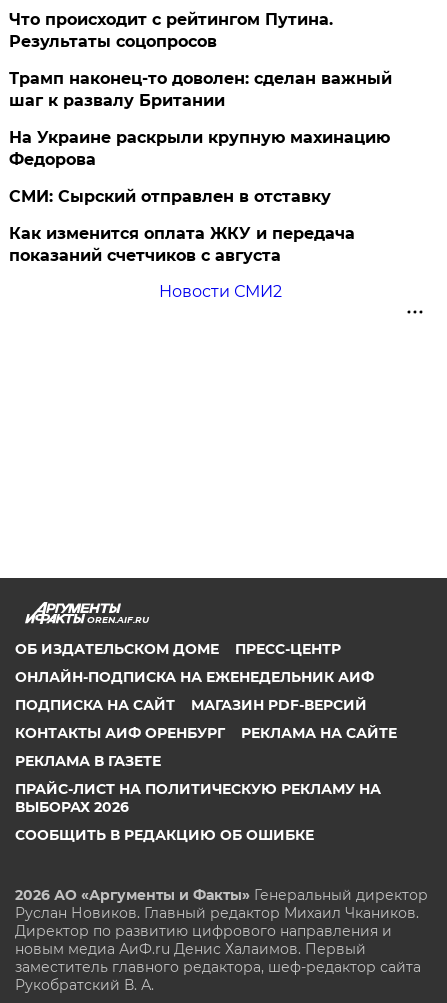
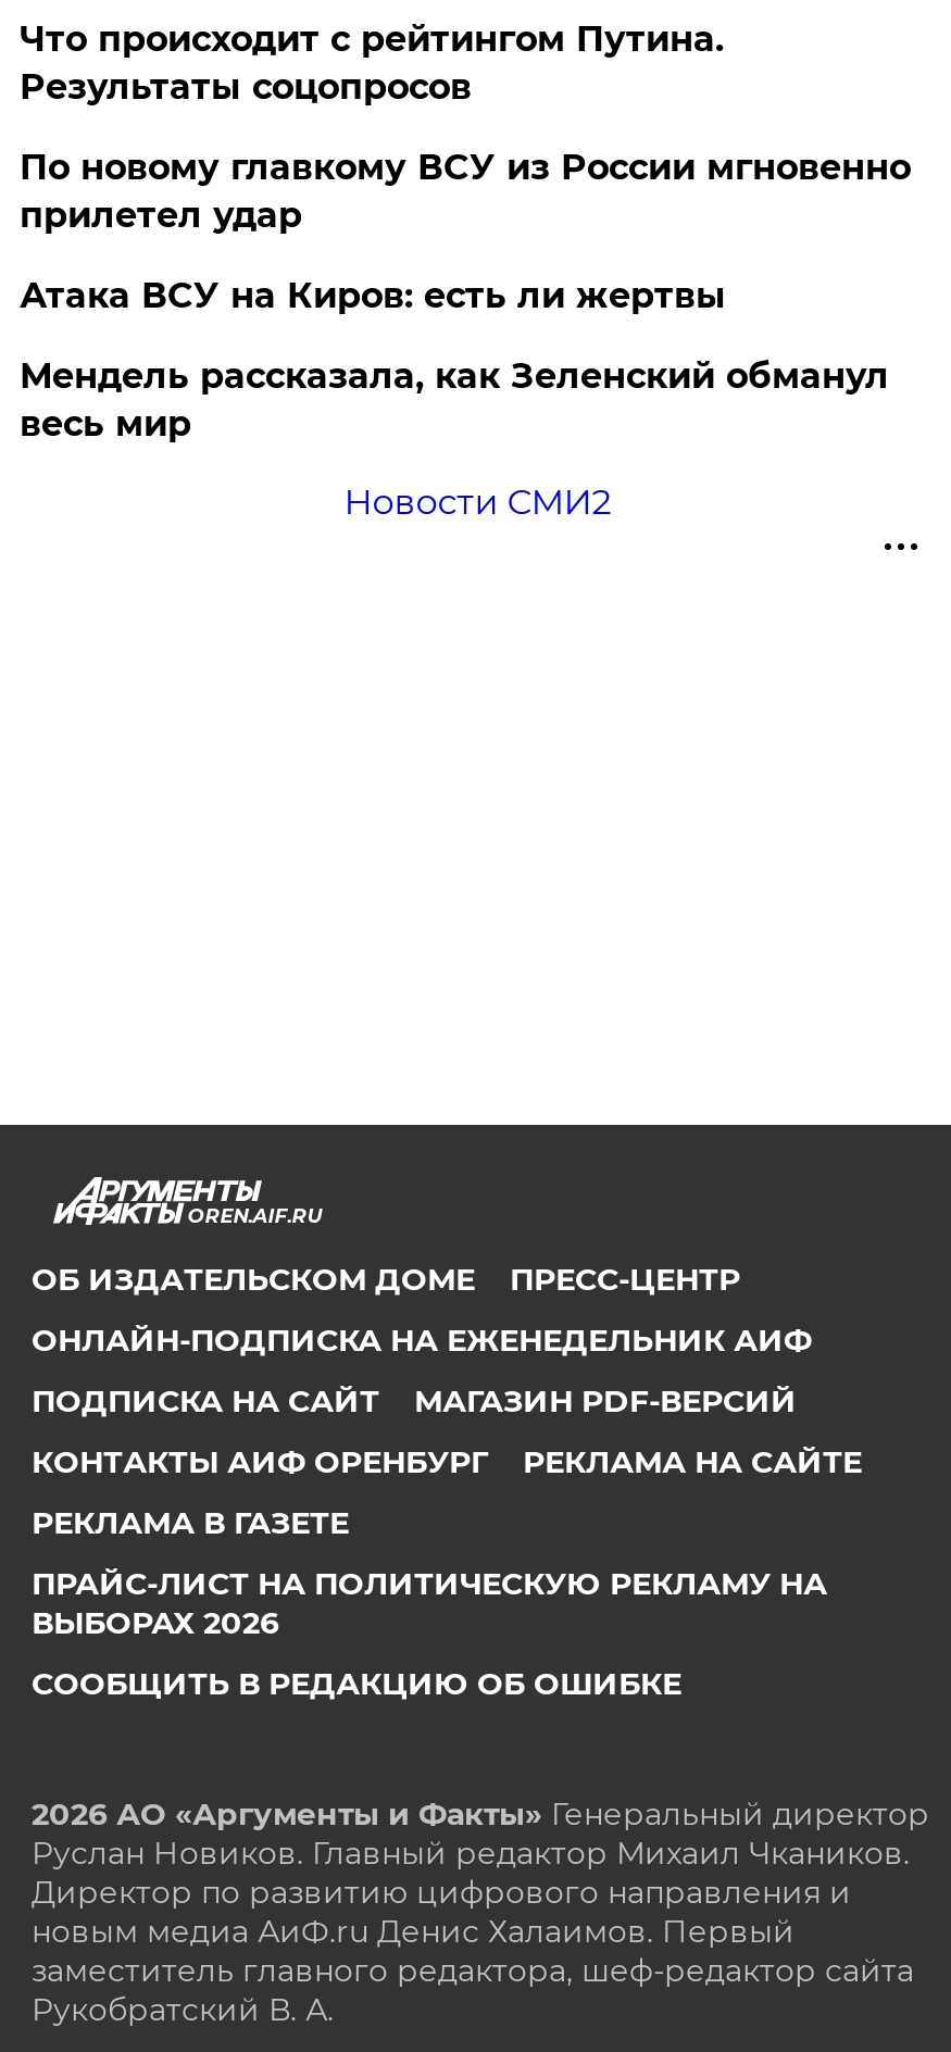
- Трамп наконец-то доволен: сделан важный
- шаг к развалу Британии
- На Украине раскрыли крупную махинацию
- Федорова
- СМИ: Сырский отправлен в отставку
- Как изменится оплата ЖКУ и передача
- показаний счетчиков с августа
+ По новому главкому ВСУ из России мгновенно
+ прилетел удар
+ Атака ВСУ на Киров: есть ли жертвы
+ Мендель рассказала, как Зеленский обманул
+ весь мир
